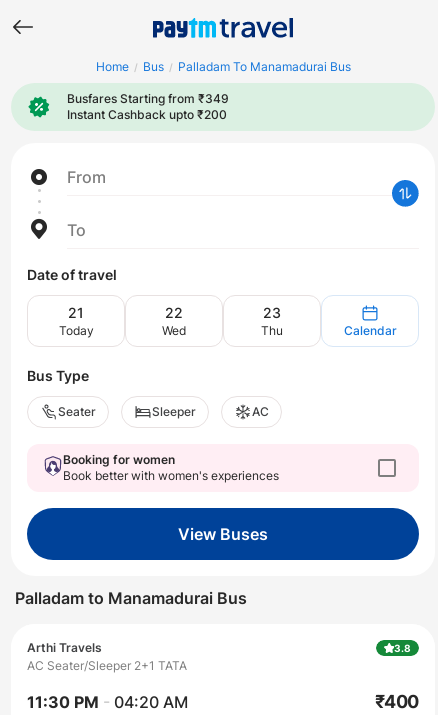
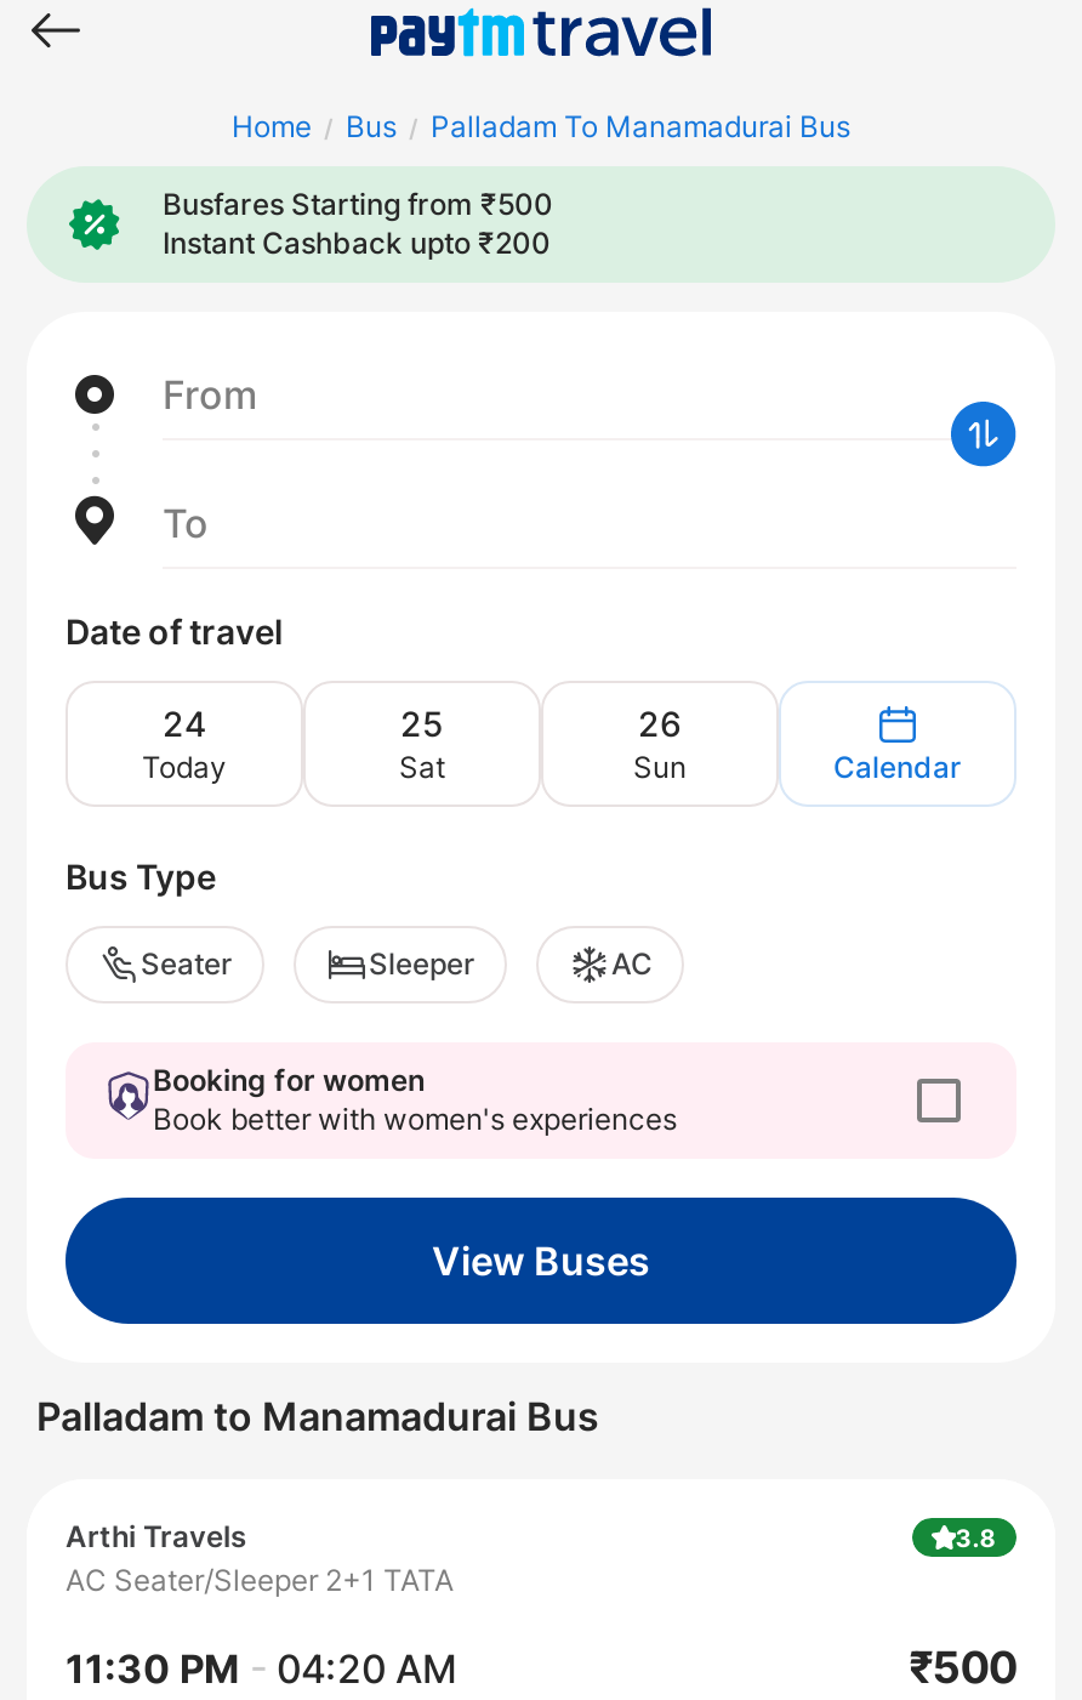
- Busfares Starting from ₹349
+ Busfares Starting from ₹500

- 21
+ 24

- 22
- Wed
+ 25
+ Sat

- 23
- Thu
+ 26
+ Sun

- ₹400
+ ₹500
